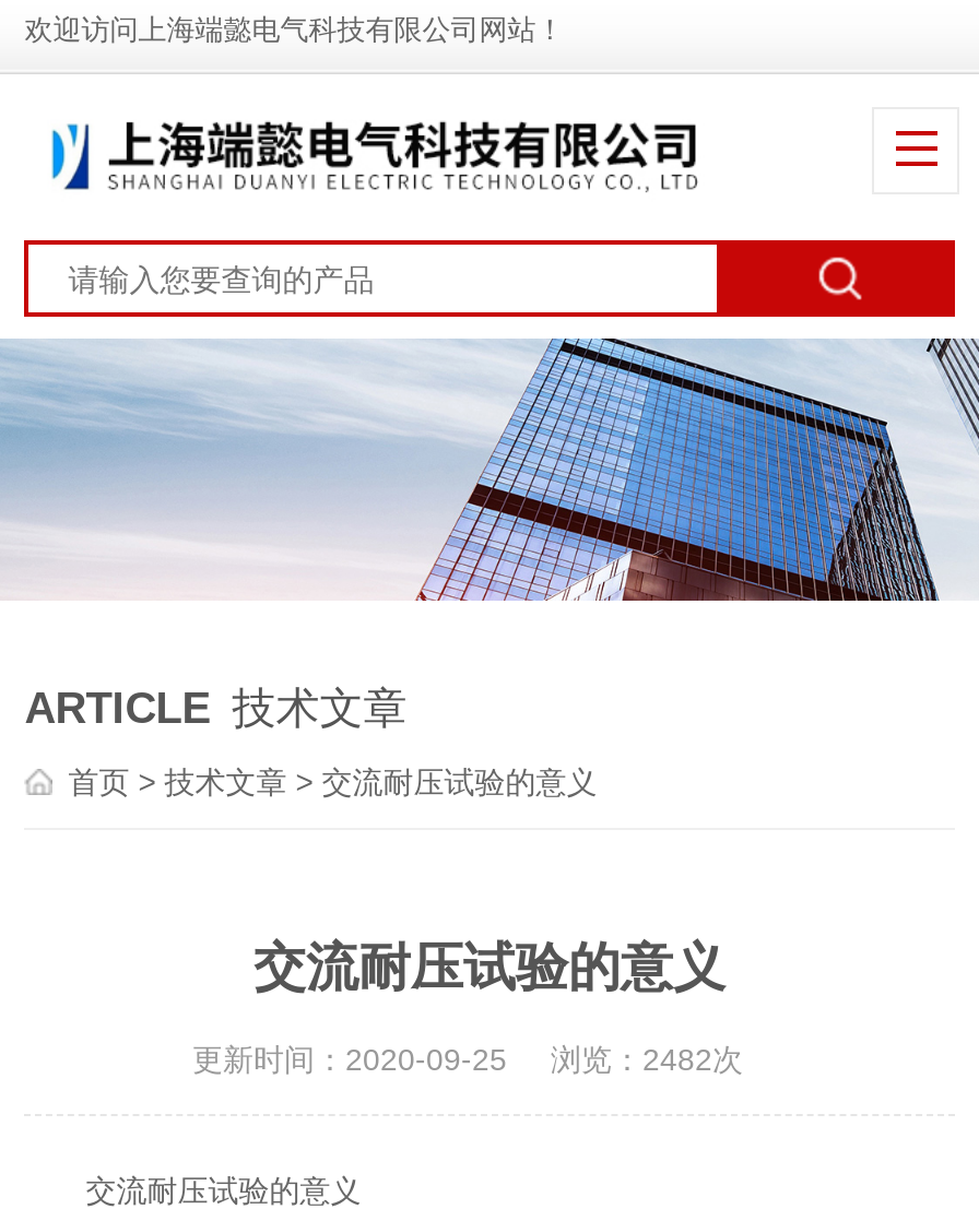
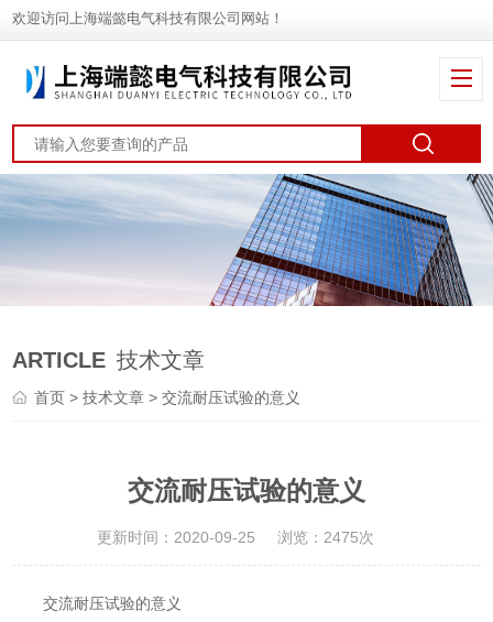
- 更新时间：2020-09-25 浏览：2482次
+ 更新时间：2020-09-25 浏览：2475次
